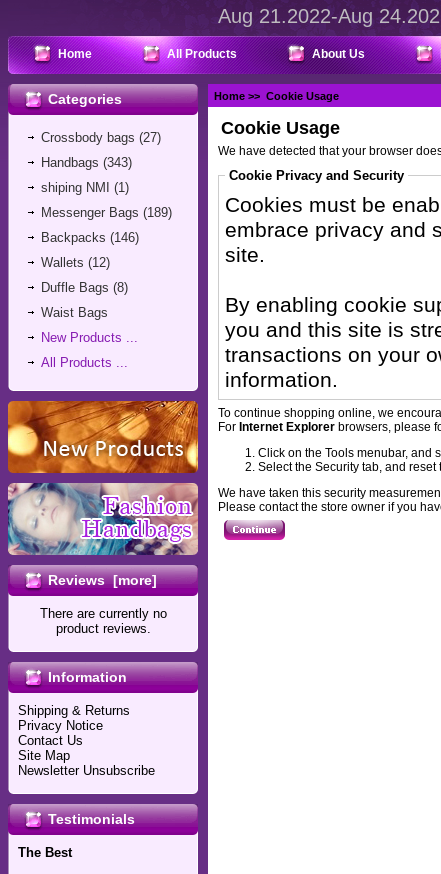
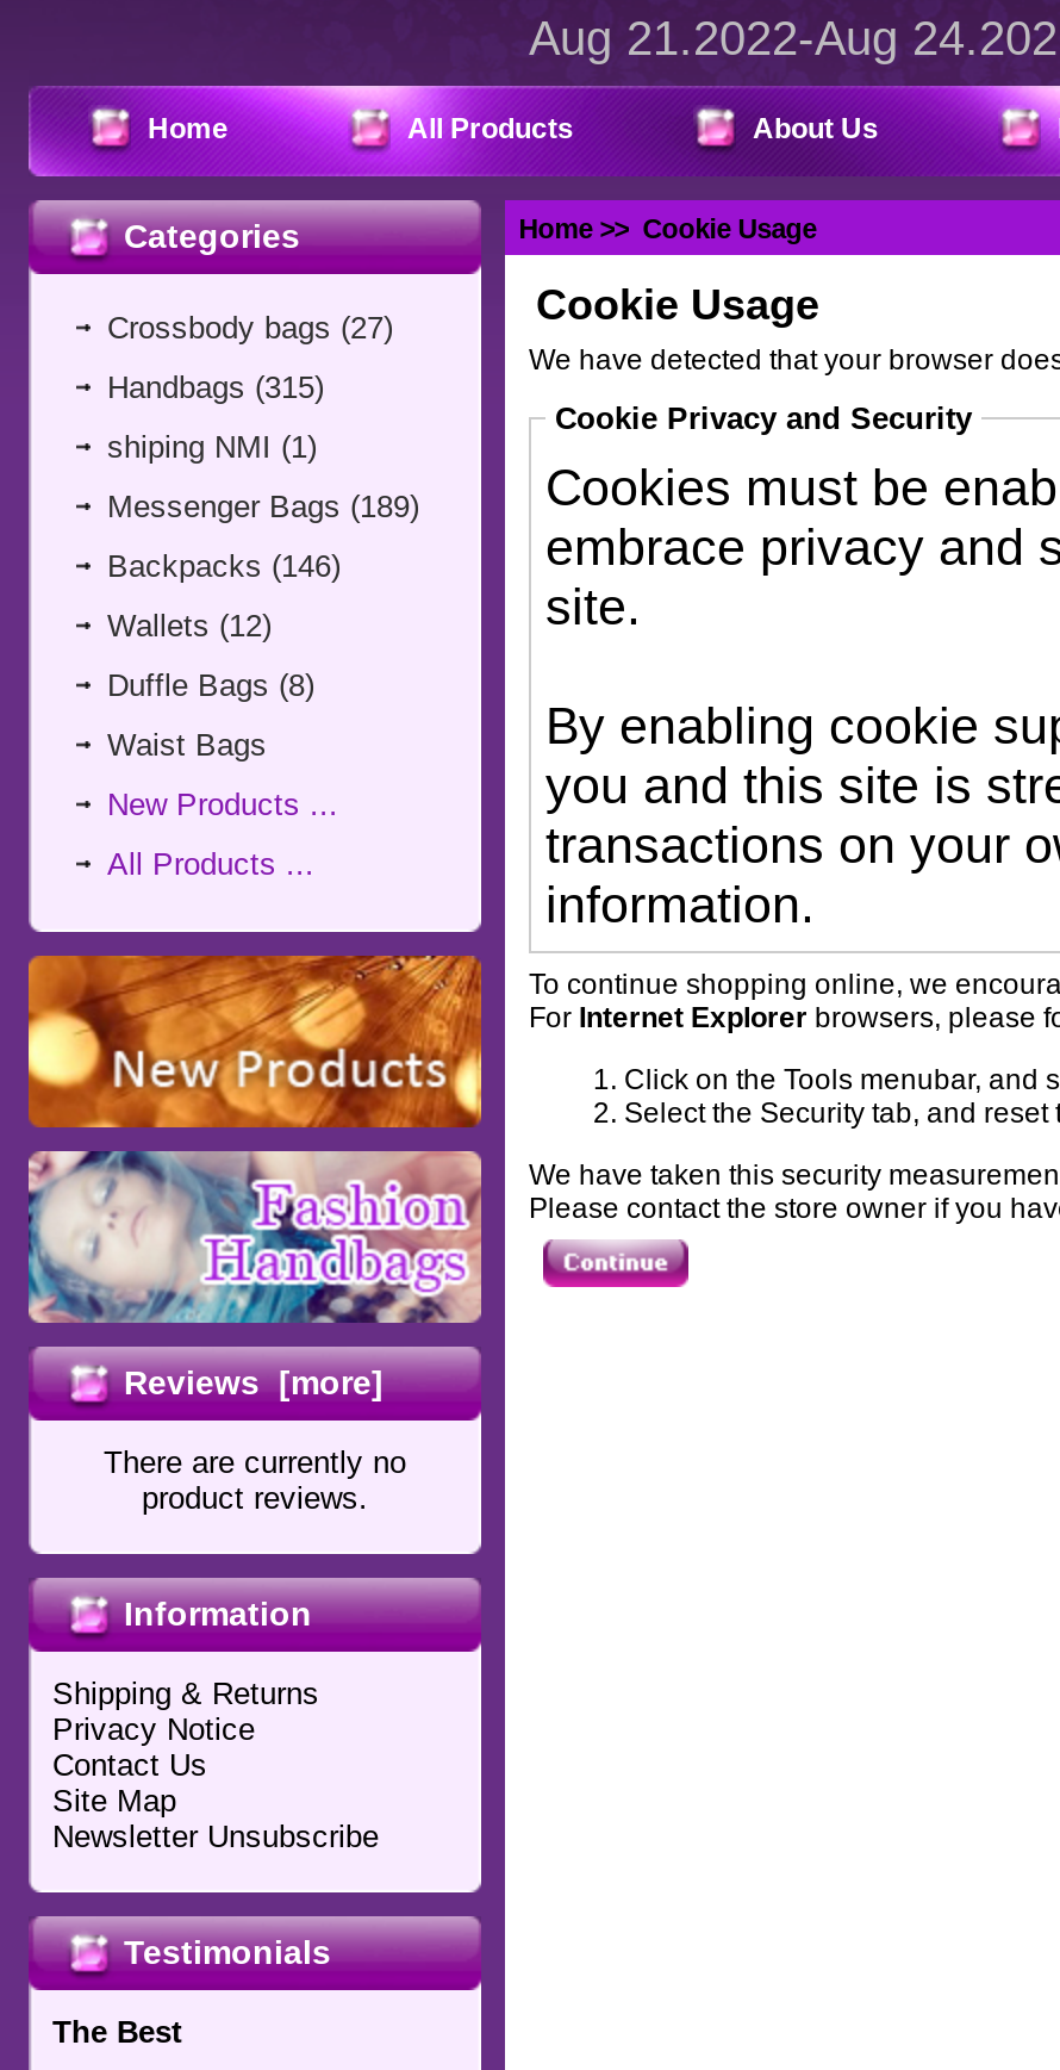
- Handbags (343)
+ Handbags (315)
